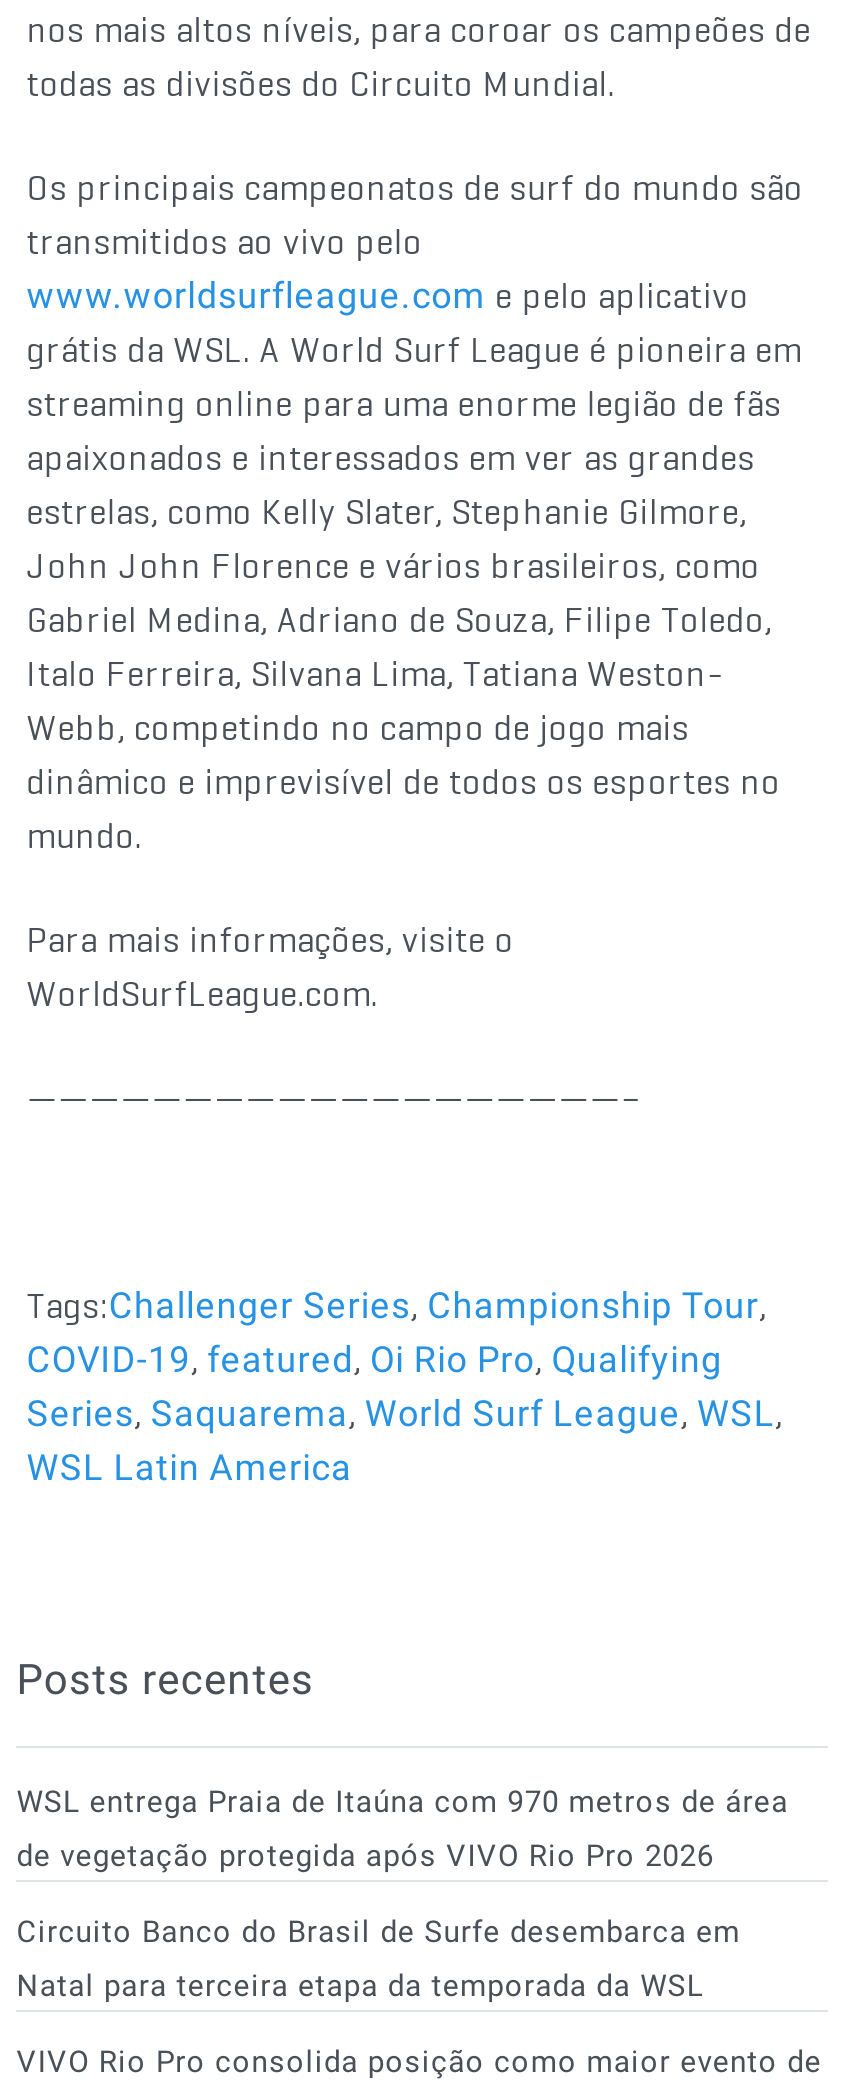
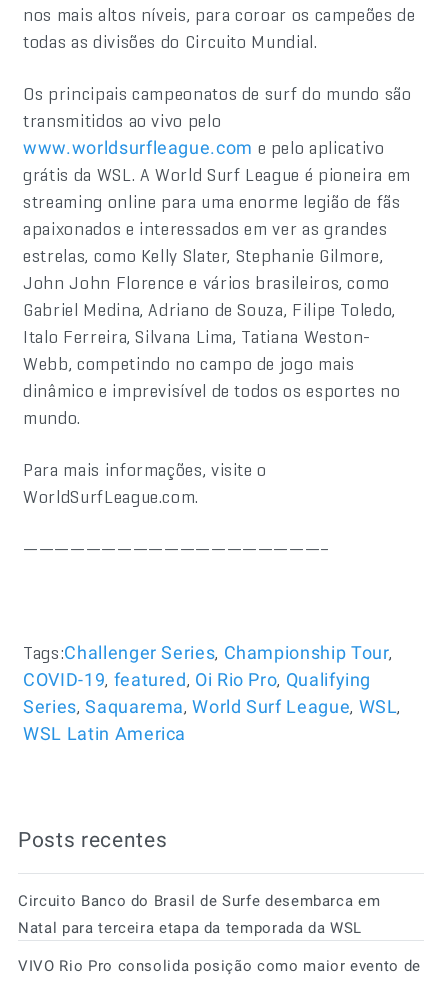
- WSL entrega Praia de Itaúna com 970 metros de área
- de vegetação protegida após VIVO Rio Pro 2026
